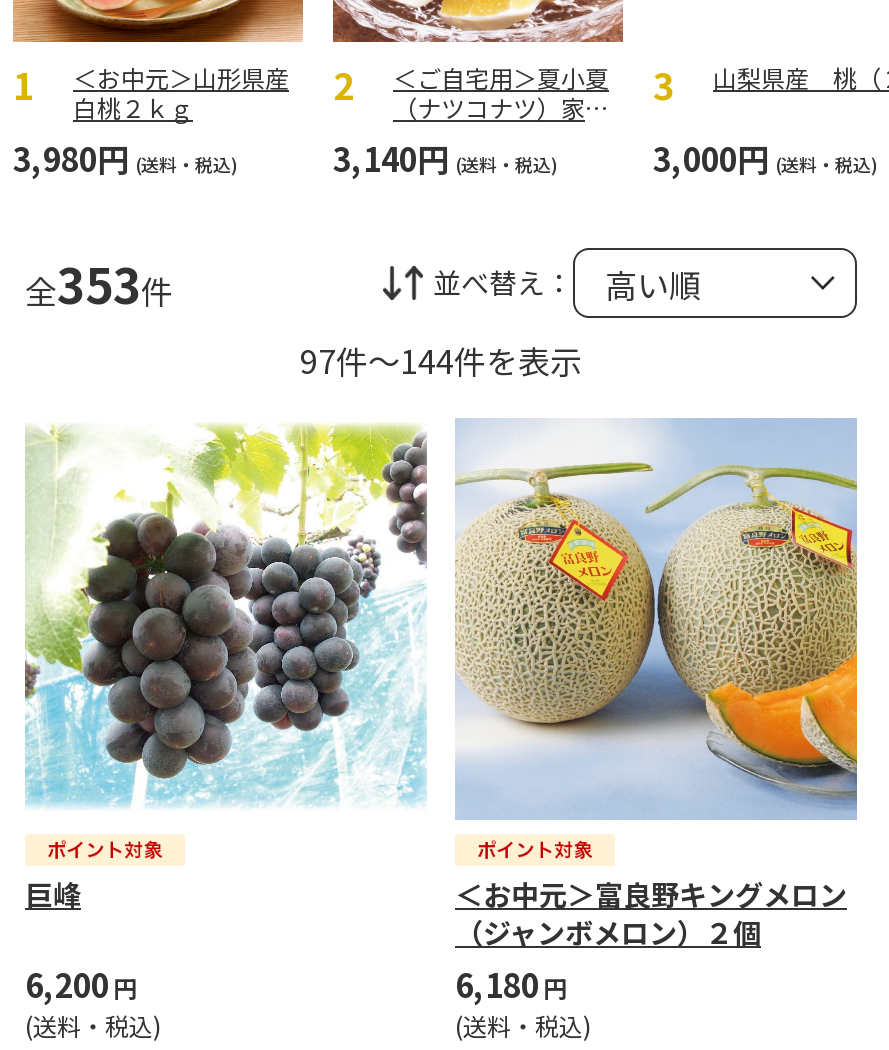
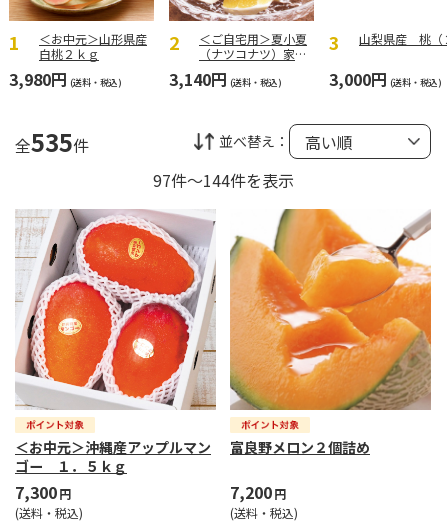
- 全353件
+ 全535件

- [image]
- 巨峰
- 6,200 円
+ [image]
+ ＜お中元＞沖縄産アップルマン
+ ゴー １．５ｋｇ
+ 7,300 円

- [image]
- ＜お中元＞富良野キングメロン
- （ジャンボメロン）２個
- 6,180 円
+ [image]
+ 富良野メロン２個詰め
+ 7,200 円
